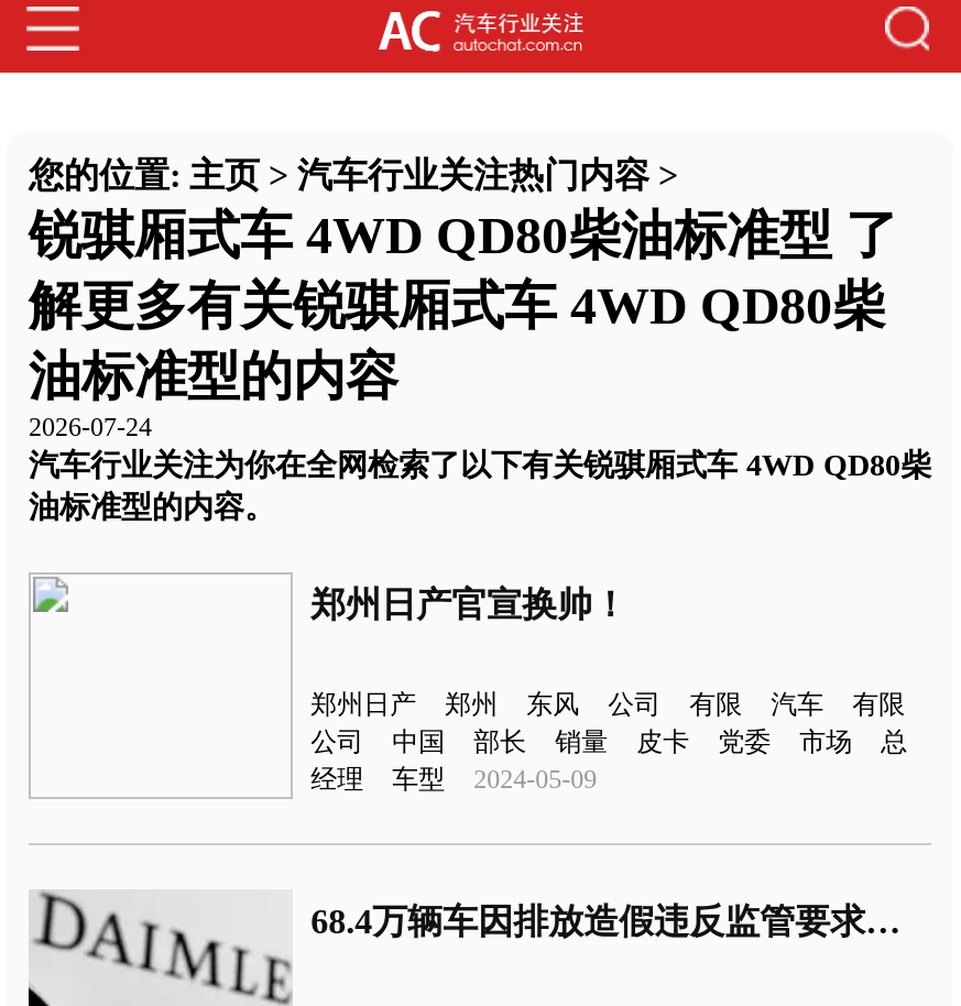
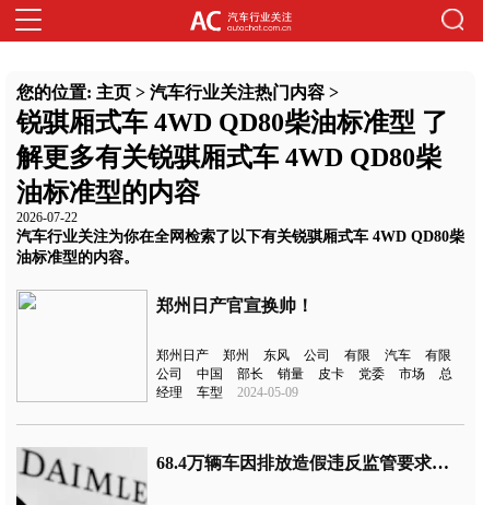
- 2026-07-24
+ 2026-07-22
